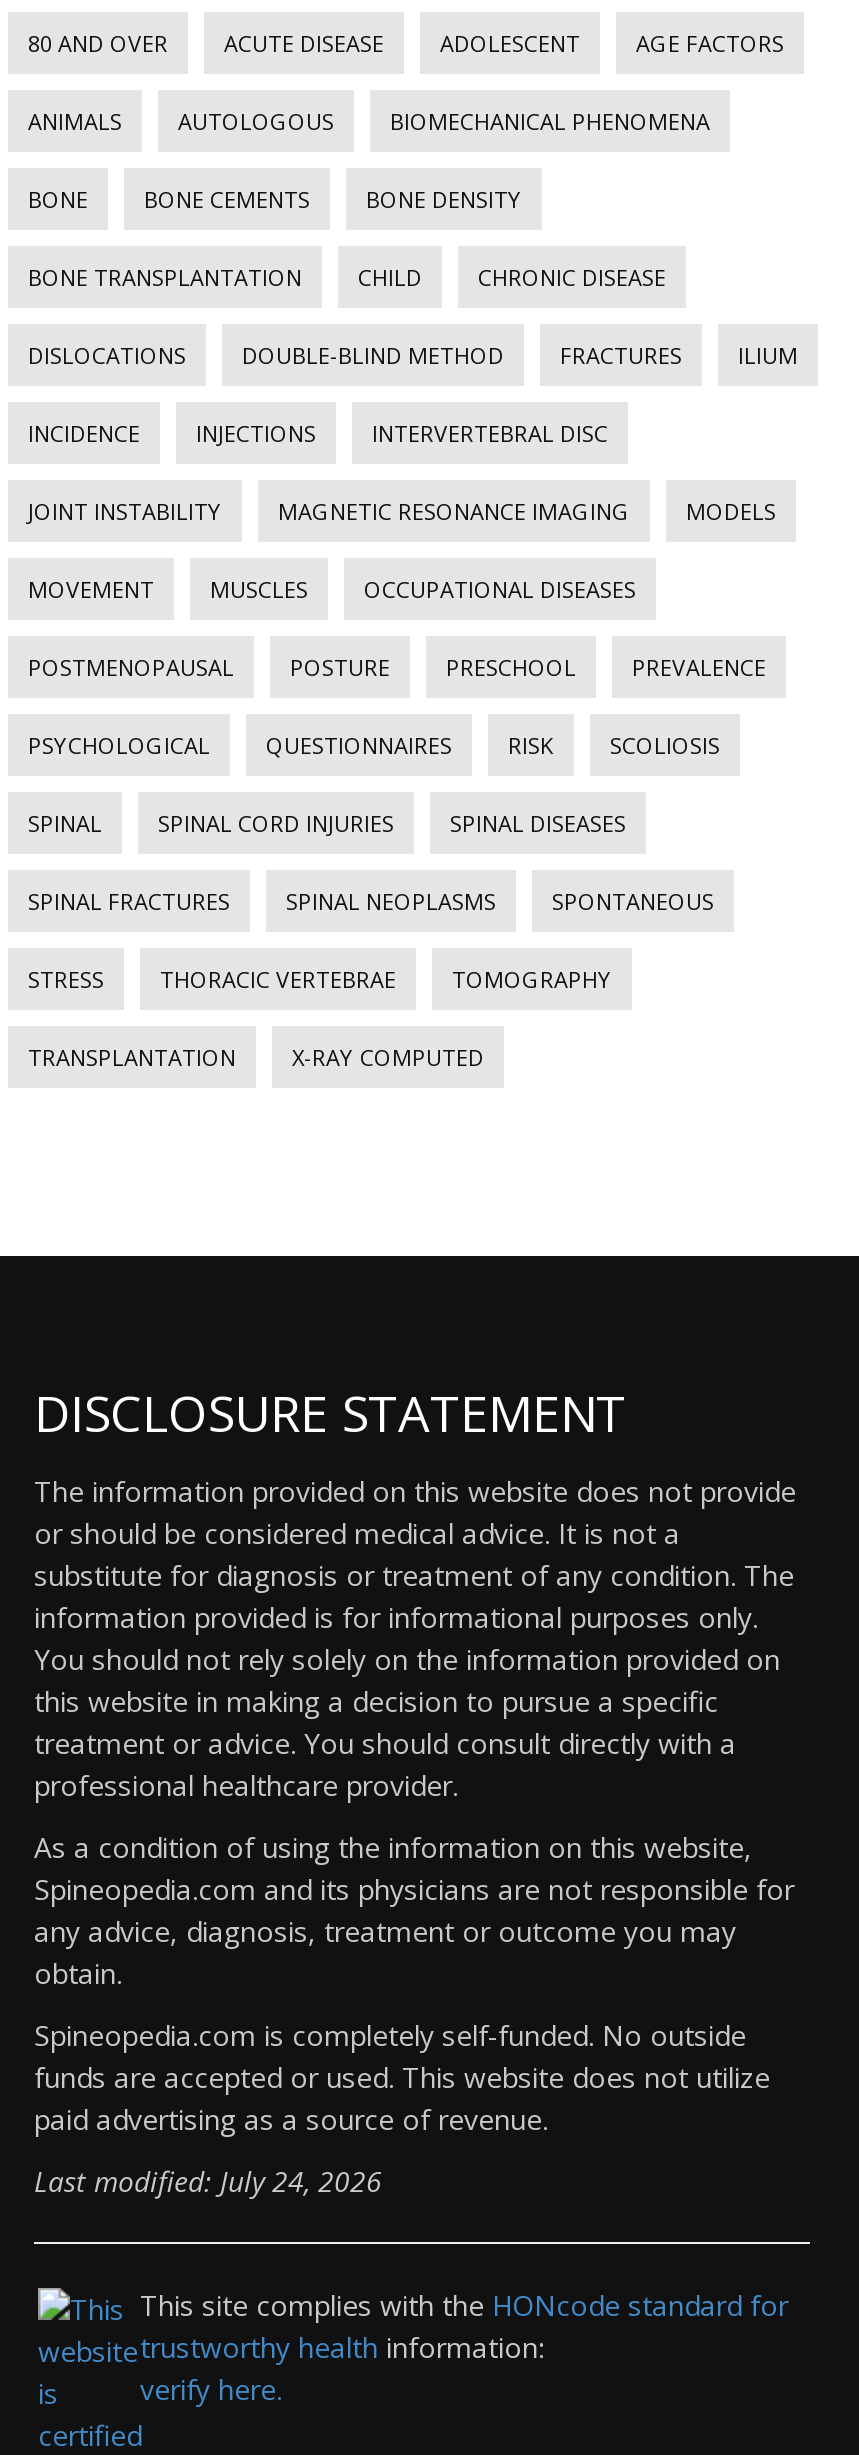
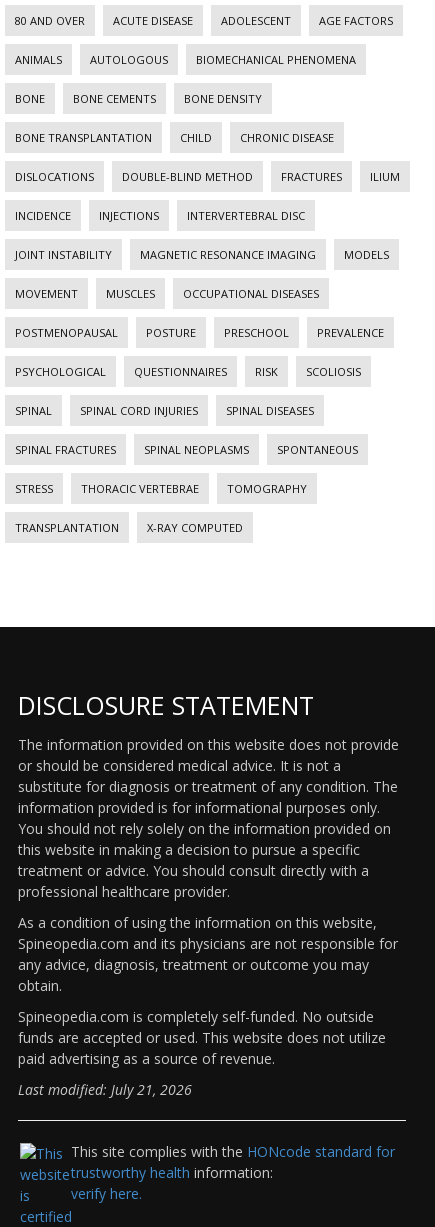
- Last modified: July 24, 2026
+ Last modified: July 21, 2026
